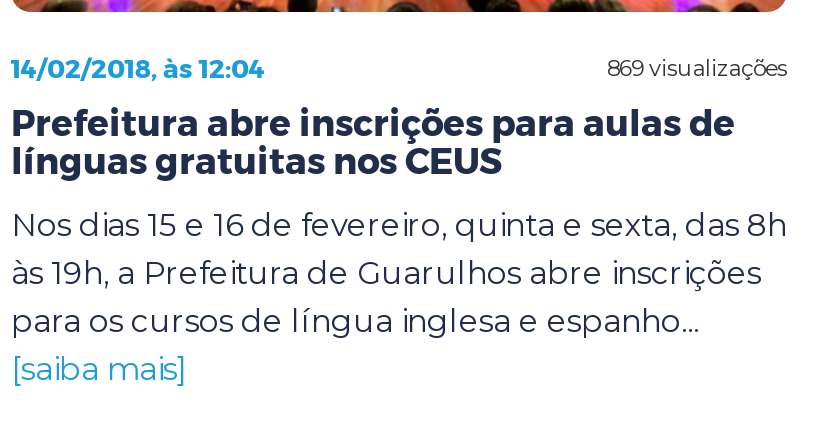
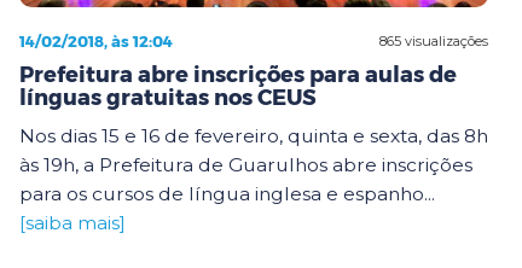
- 869 visualizações
+ 865 visualizações
